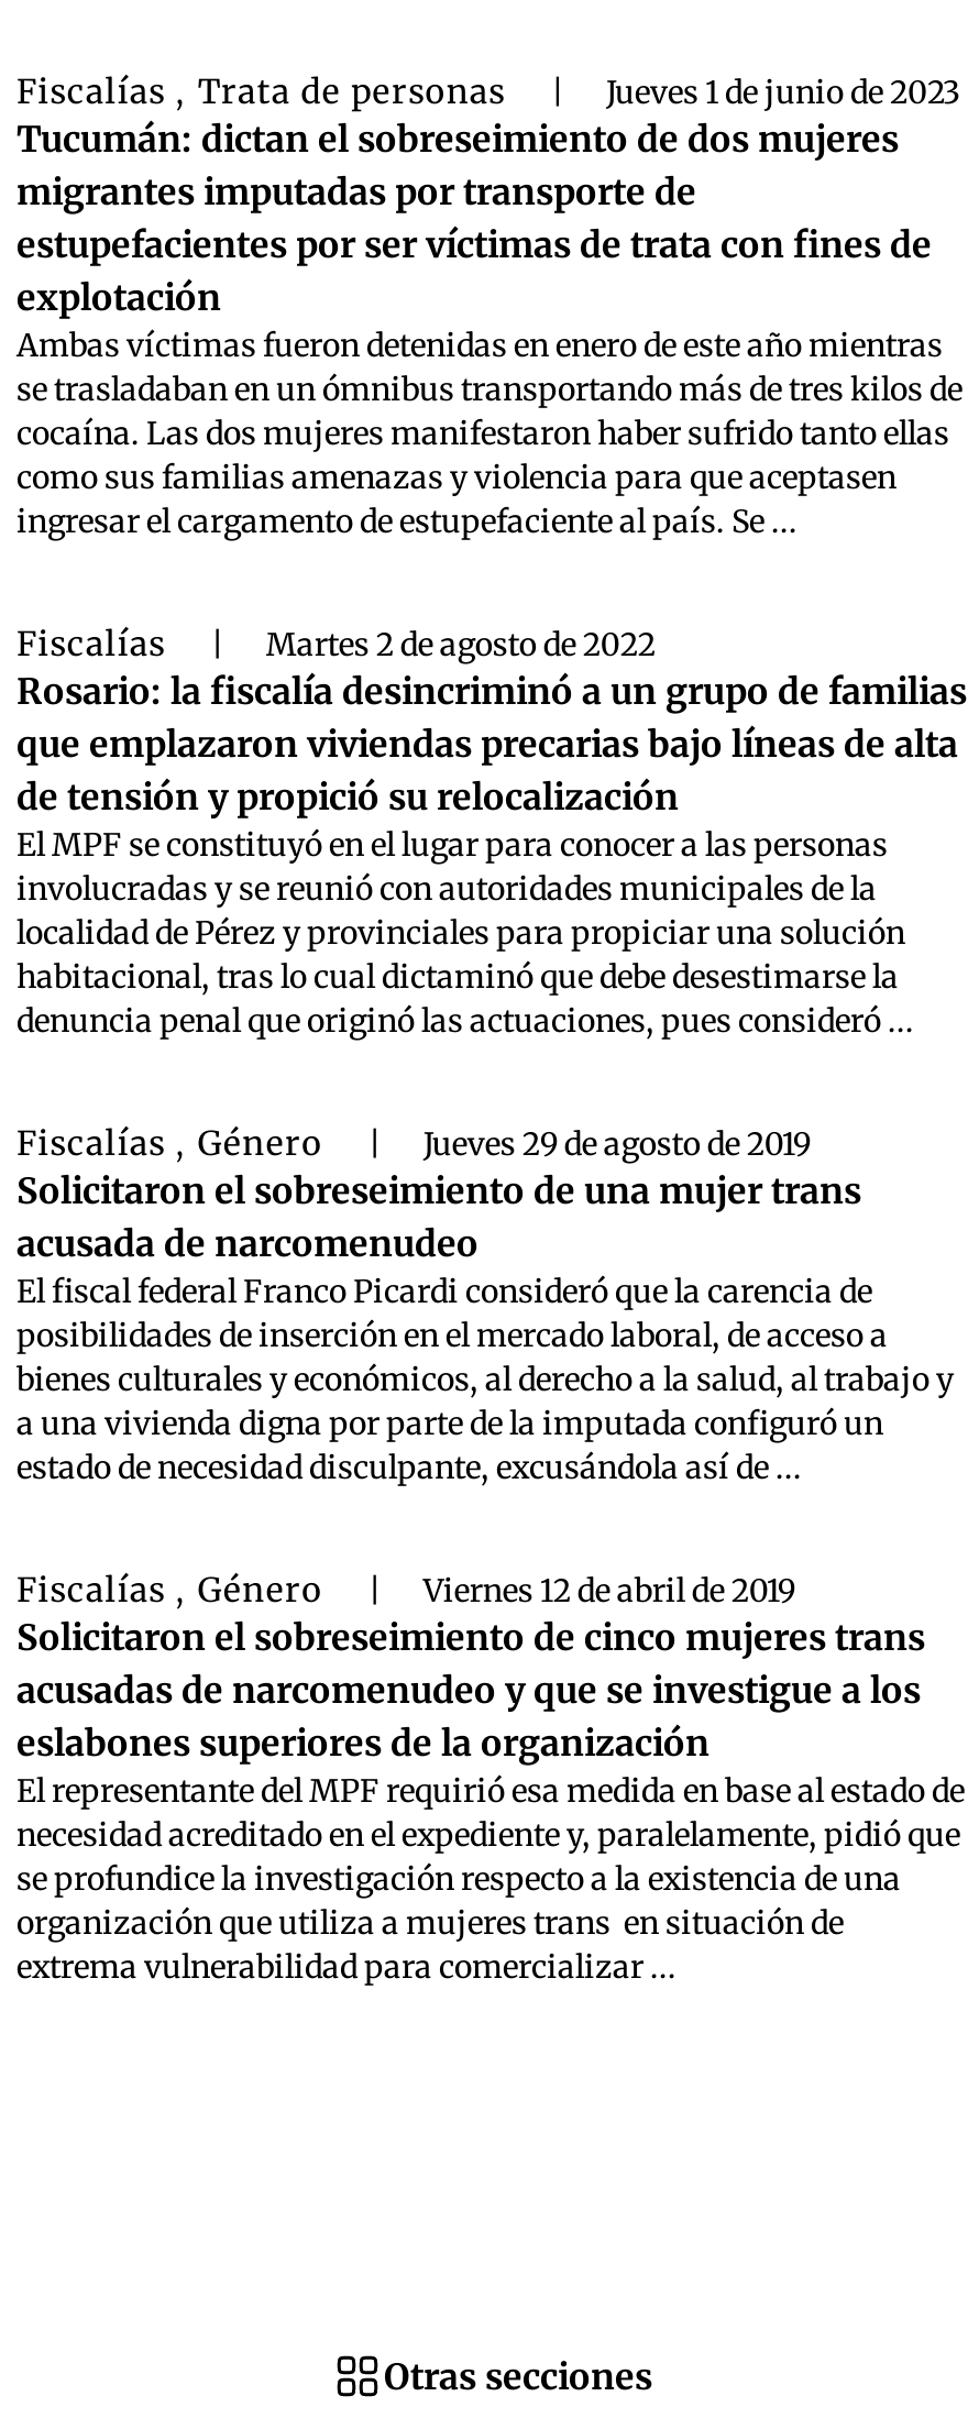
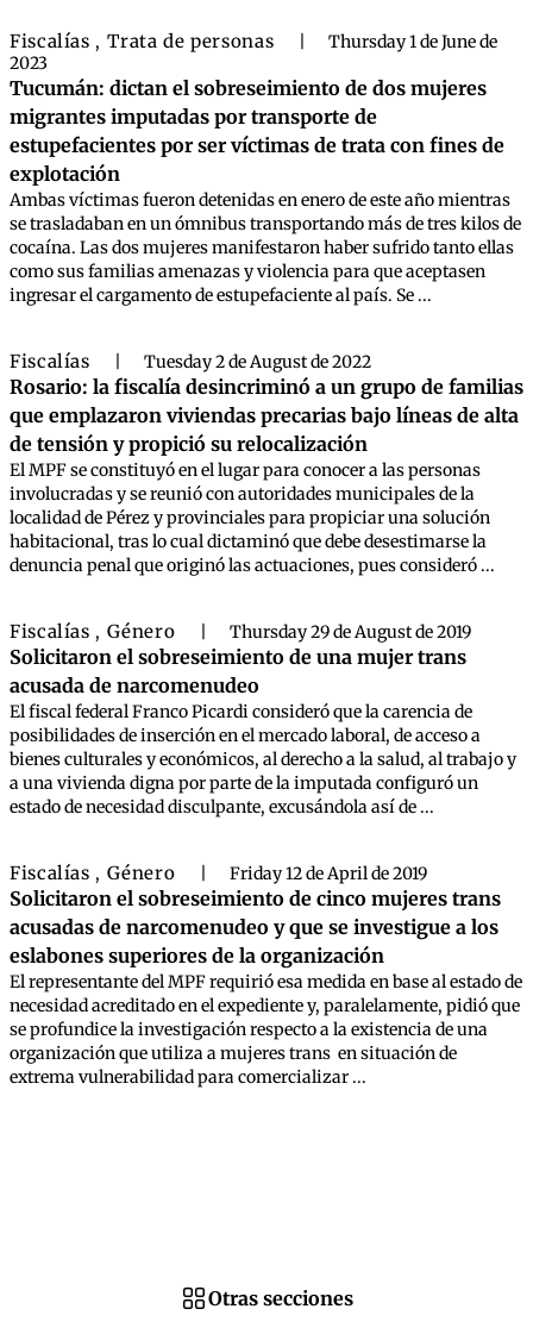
- Jueves 1 de junio de 2023
+ Thursday 1 de June de
+ 2023

- Martes 2 de agosto de 2022
+ Tuesday 2 de August de 2022

- Jueves 29 de agosto de 2019
+ Thursday 29 de August de 2019

- Viernes 12 de abril de 2019
+ Friday 12 de April de 2019
